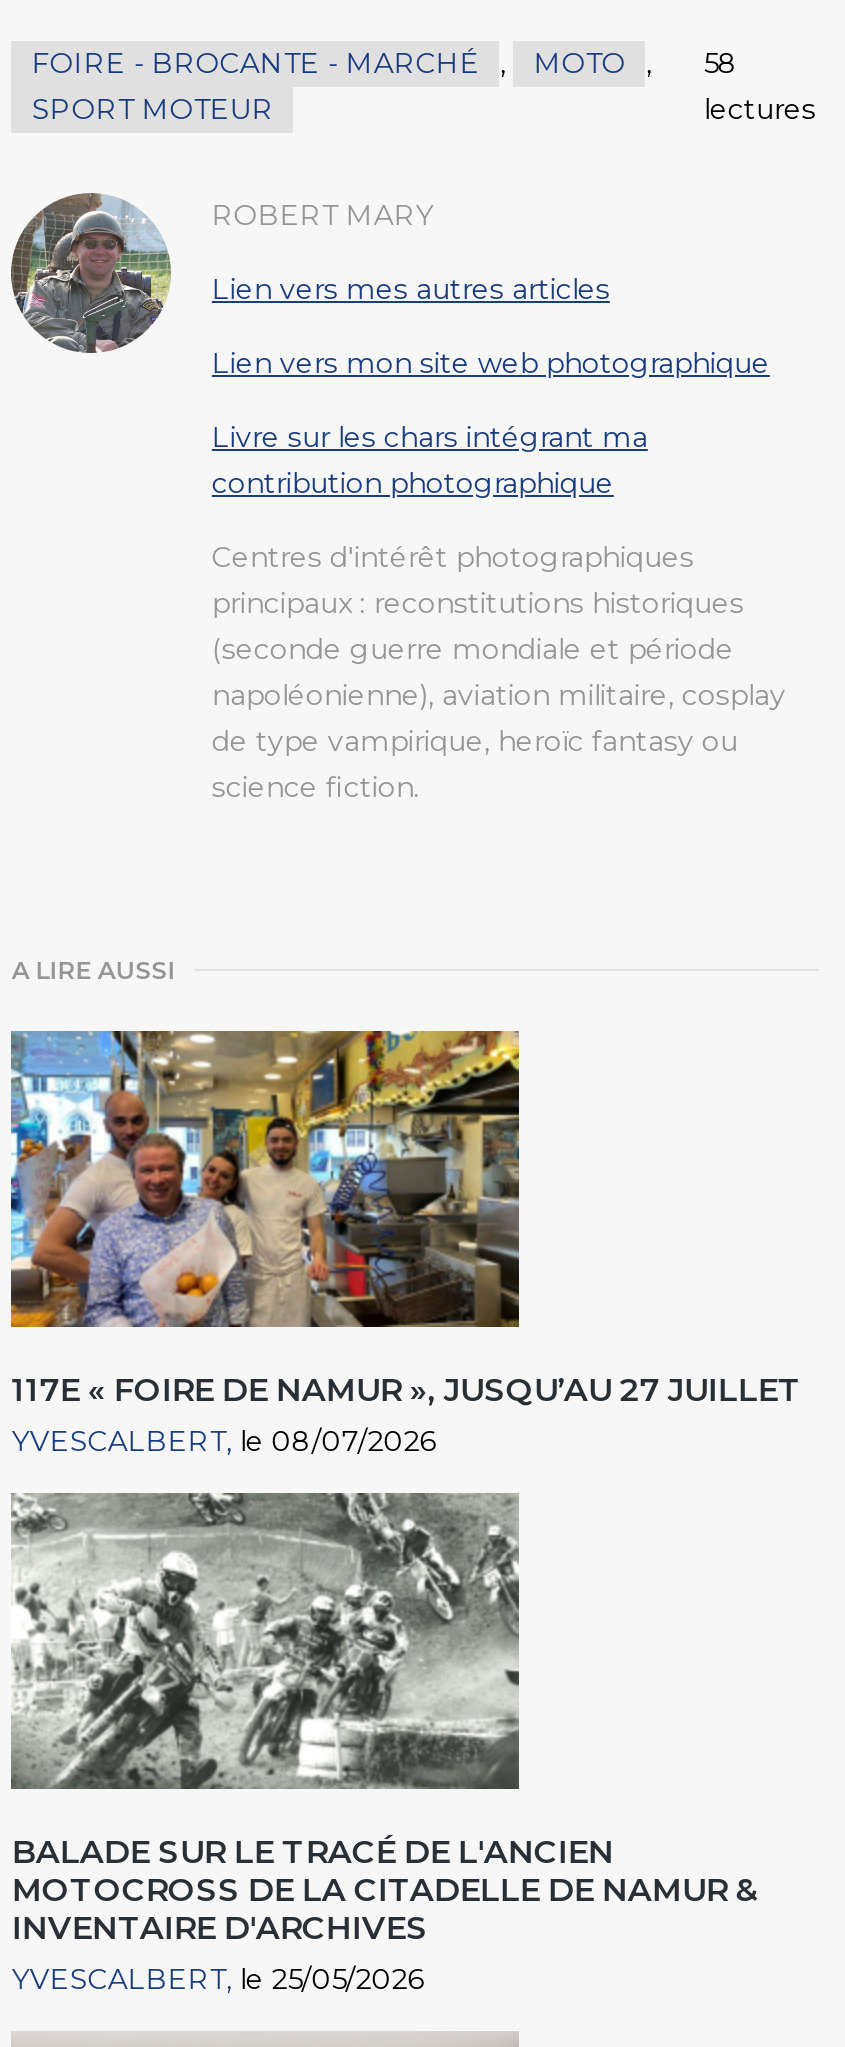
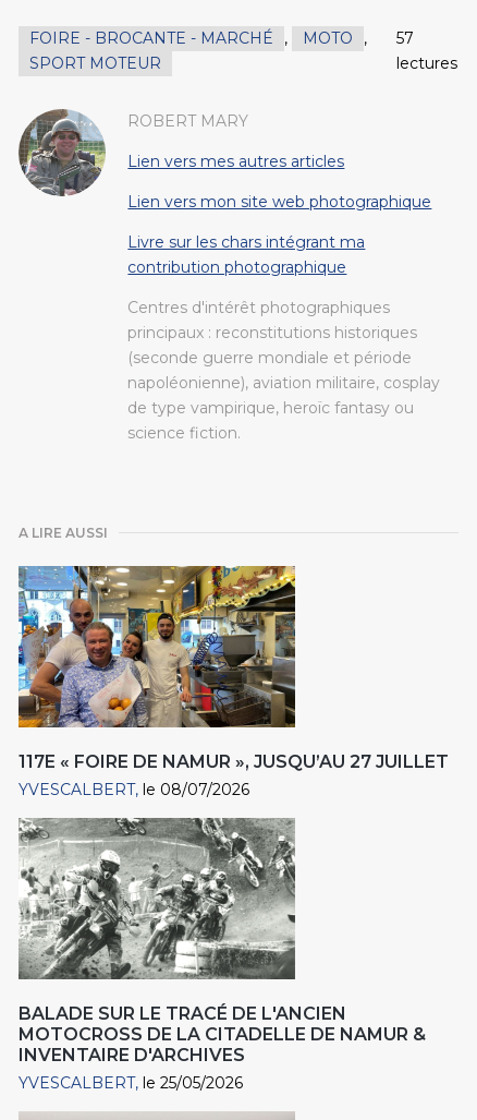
- FOIRE - BROCANTE - MARCHÉ , MOTO , 58
+ FOIRE - BROCANTE - MARCHÉ , MOTO , 57
